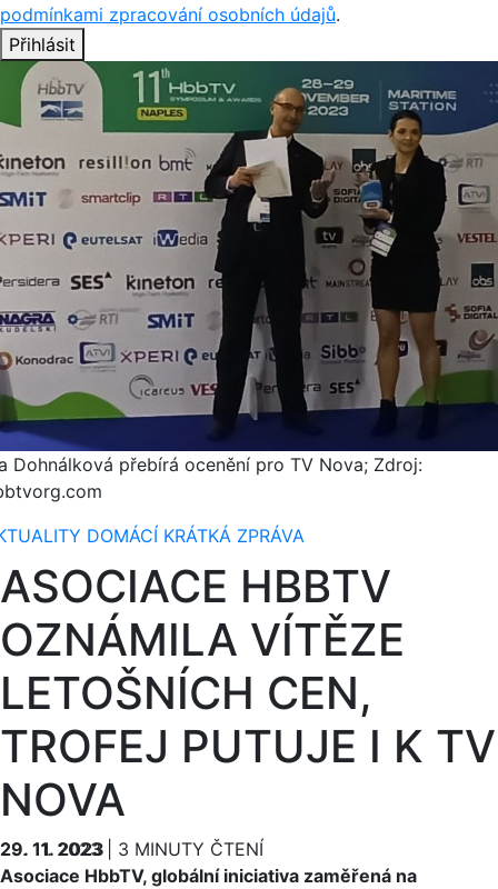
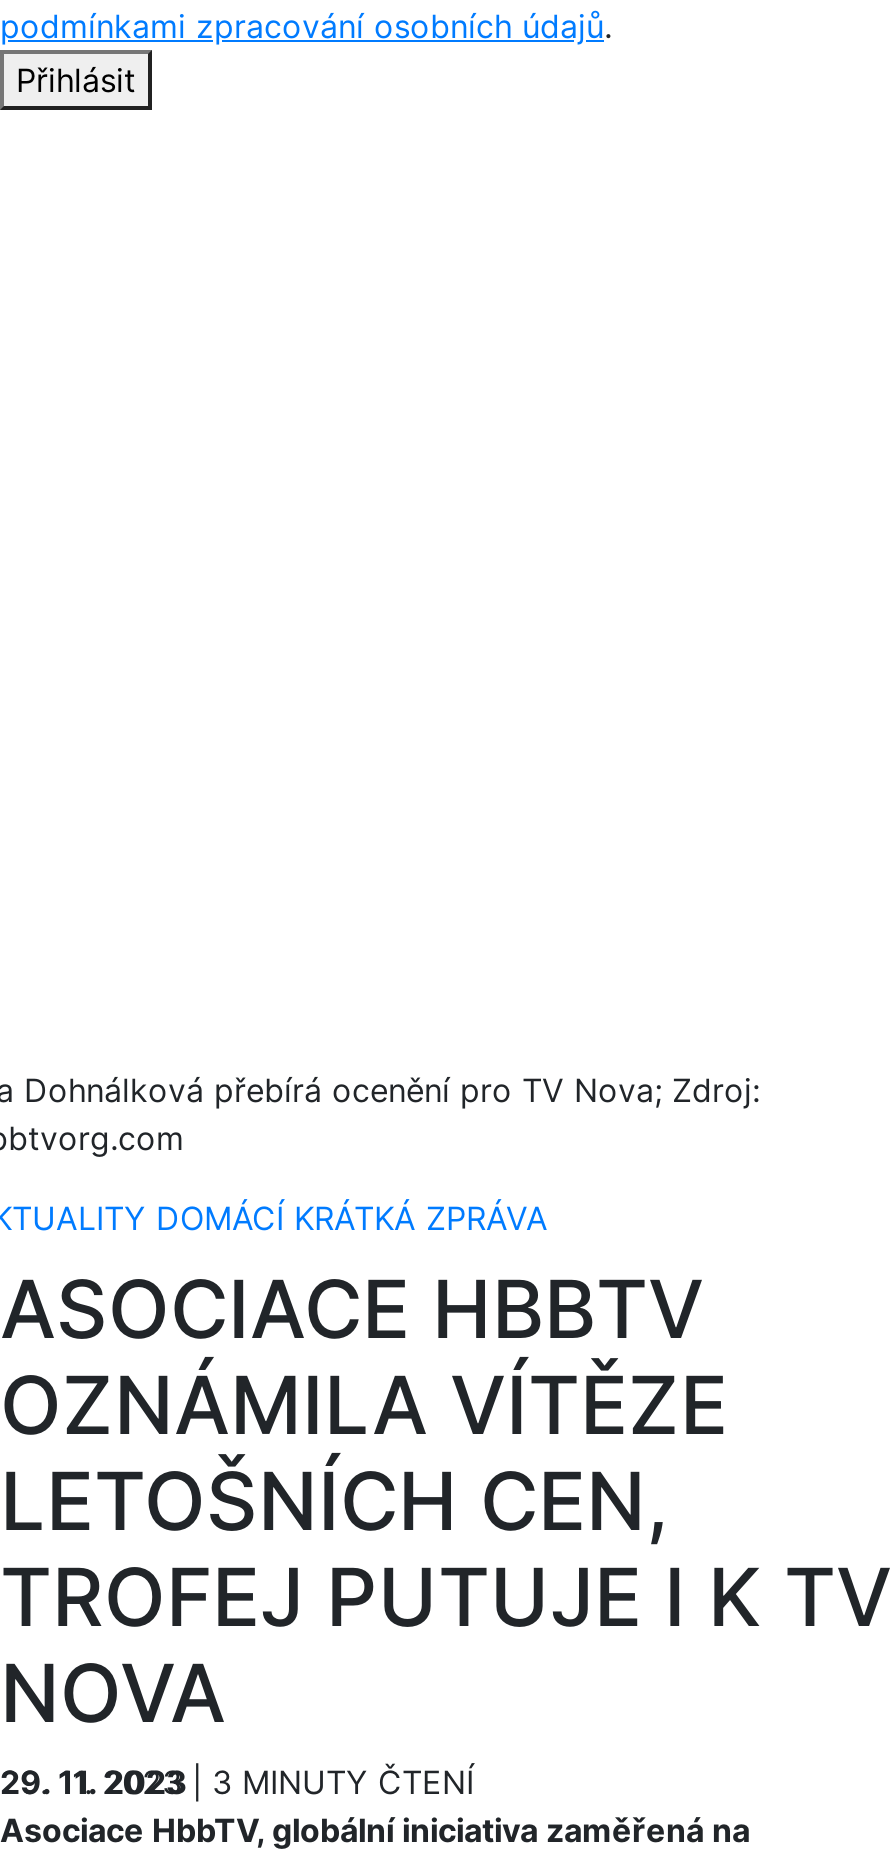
- [image]
